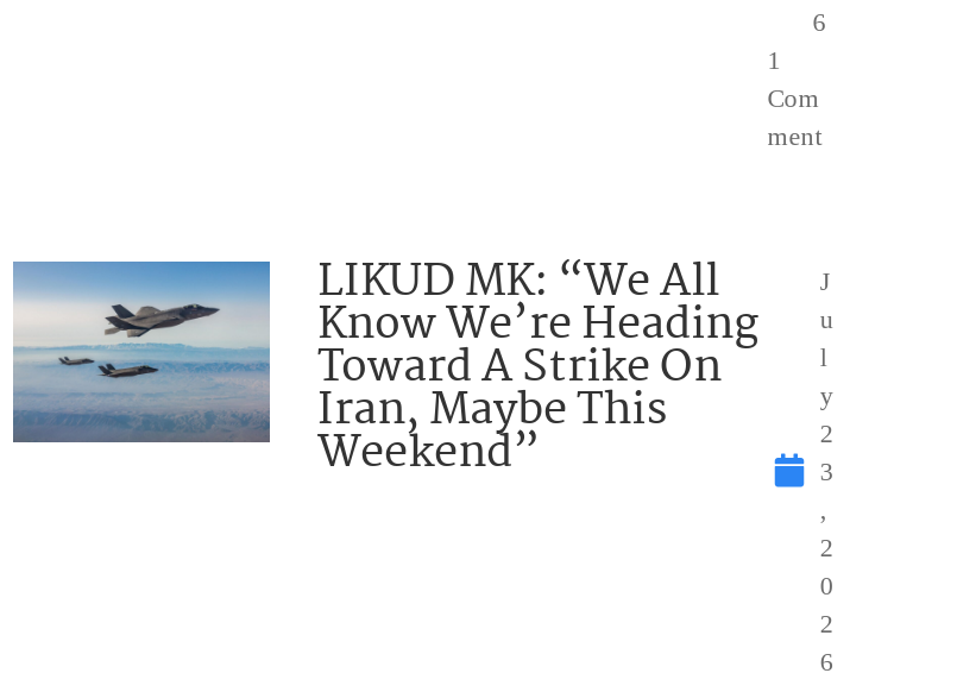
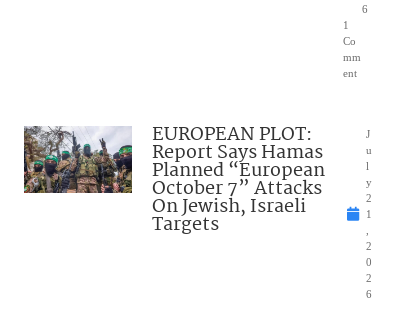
- [image]
- LIKUD MK: “We All
- Know We’re Heading
- Toward A Strike On
- Iran, Maybe This
- Weekend”
+ [image]
+ EUROPEAN PLOT:
+ Report Says Hamas
+ Planned “European
+ October 7” Attacks
+ On Jewish, Israeli
+ Targets

- 3
+ 1
